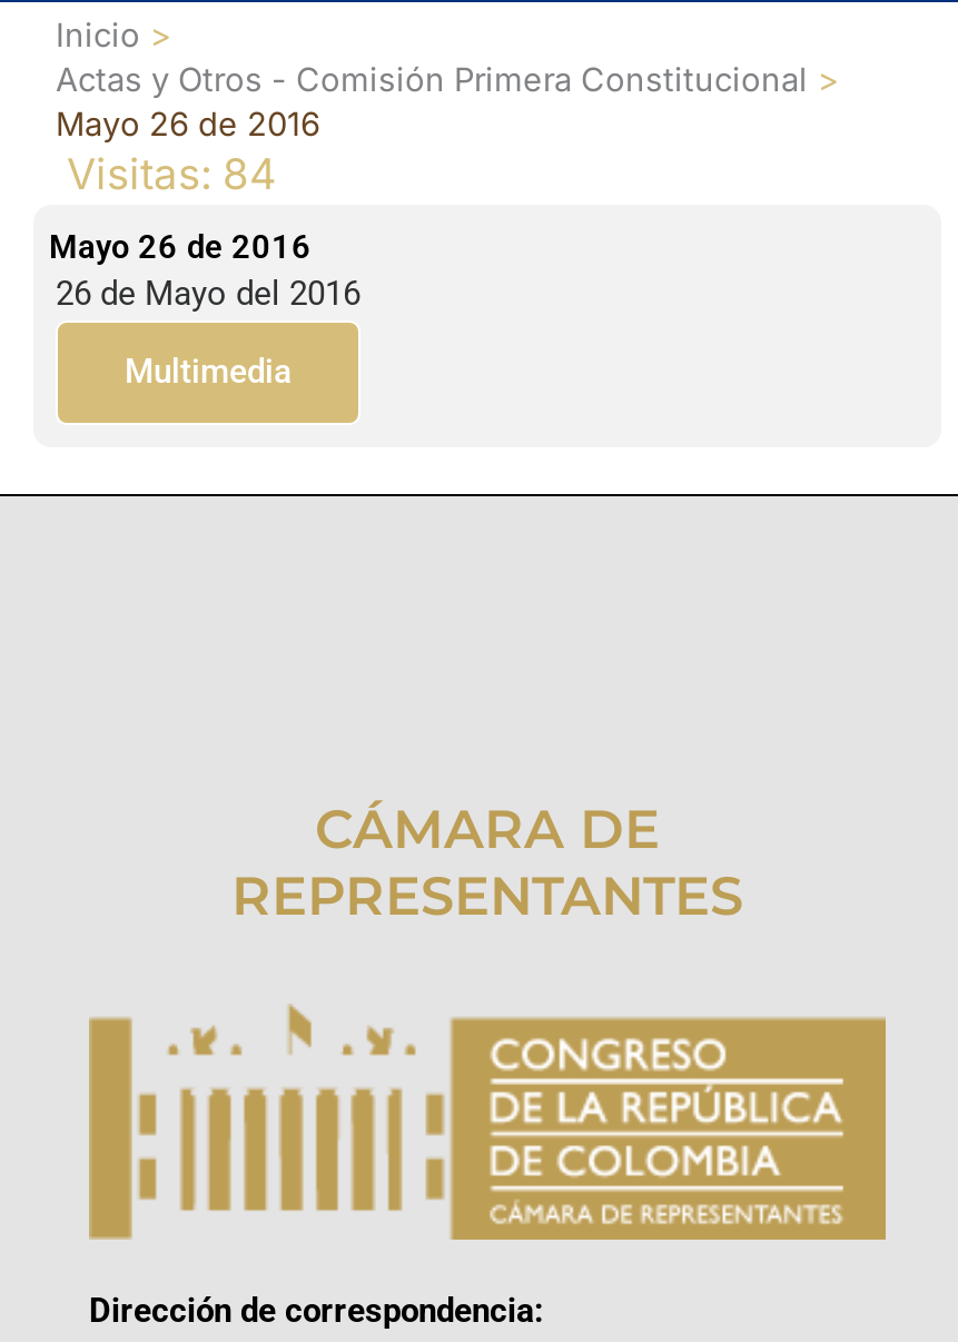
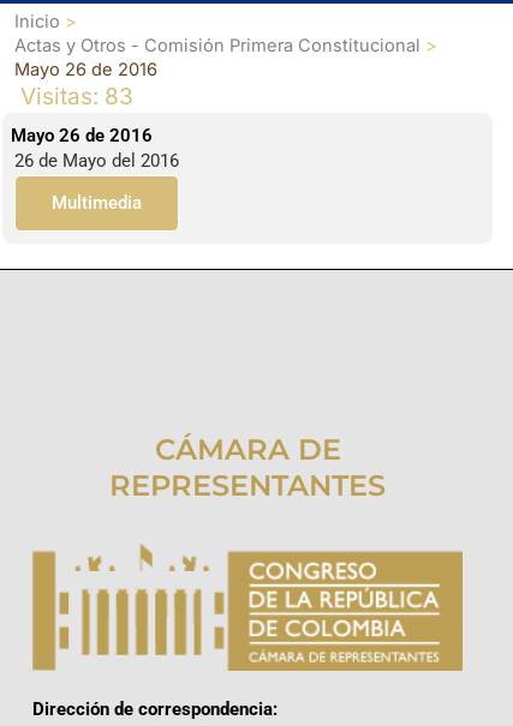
- Visitas: 84
+ Visitas: 83
